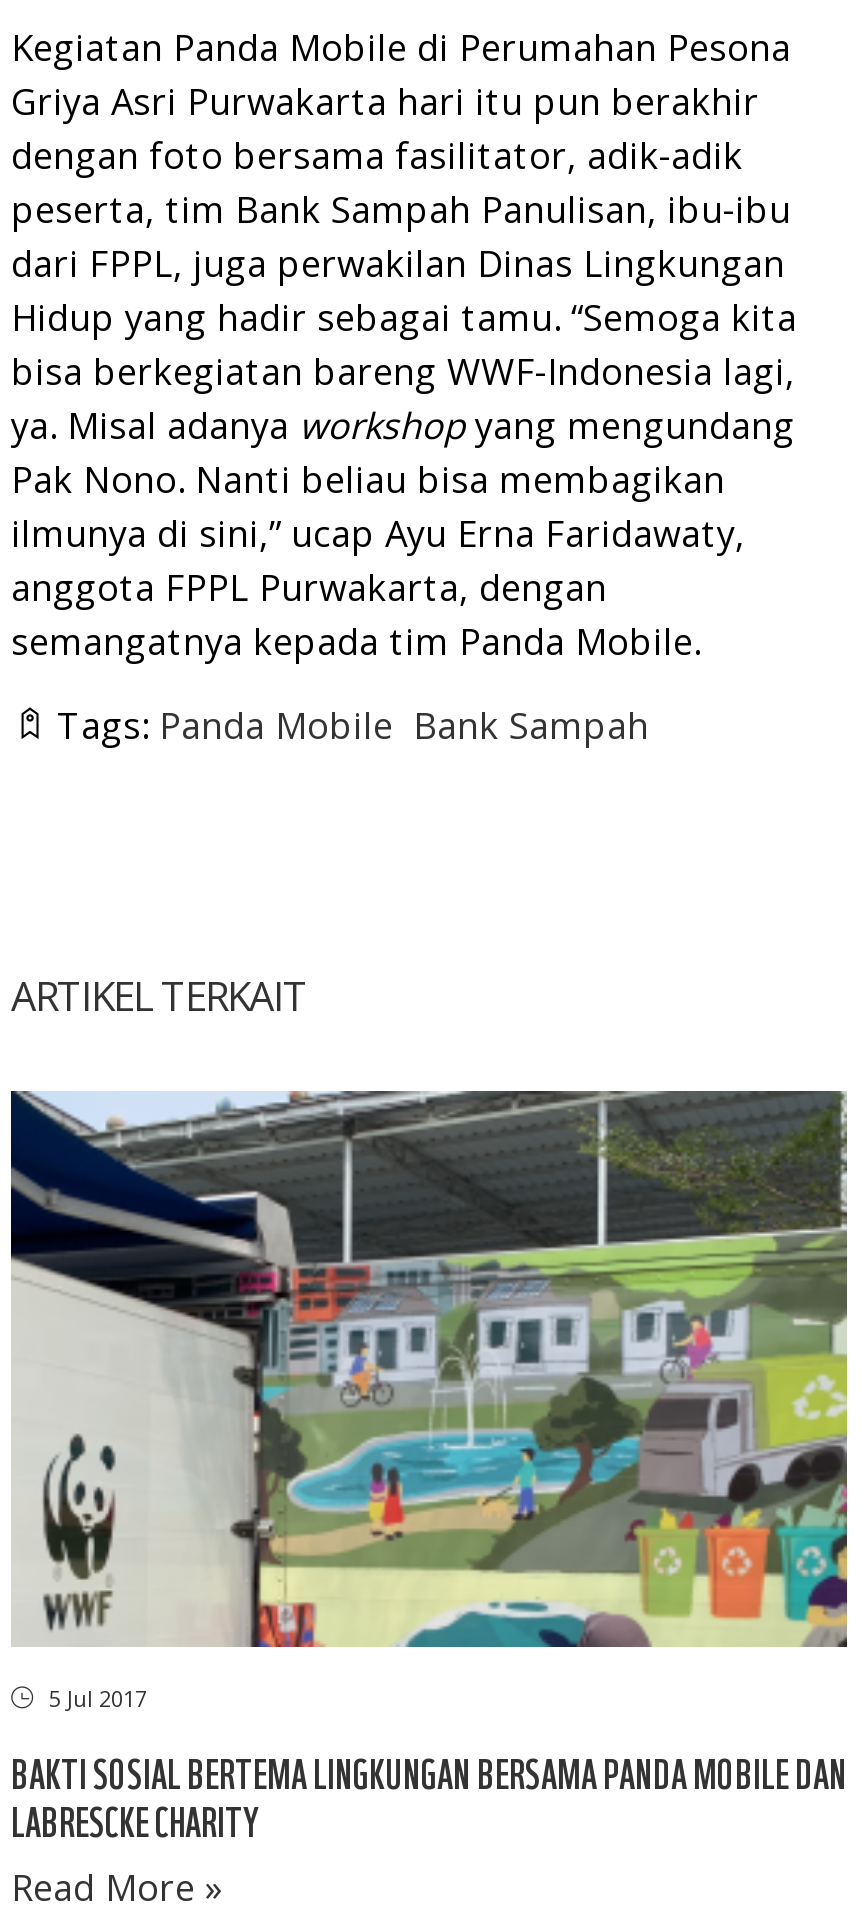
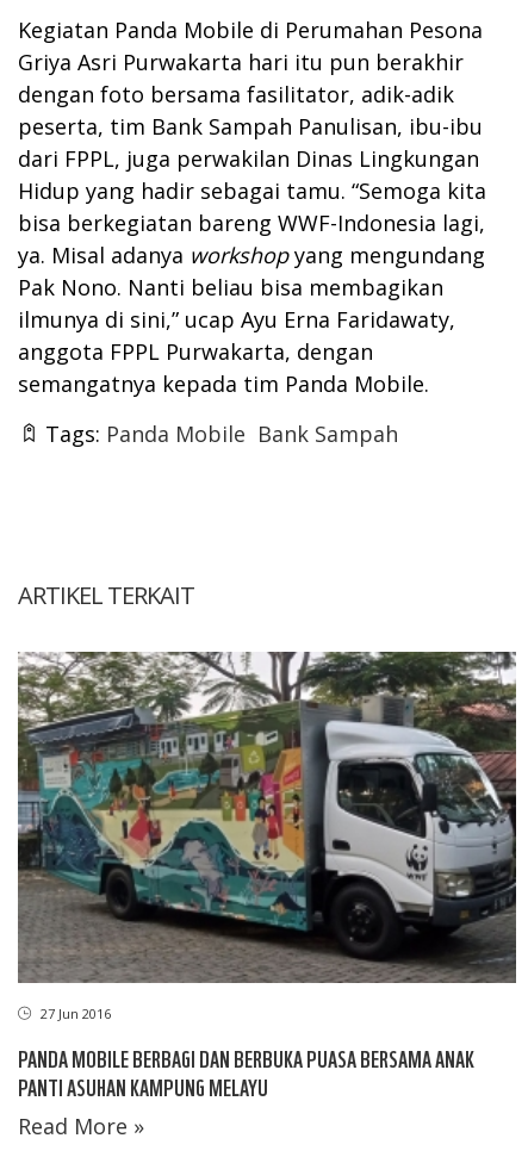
- [image]
- 5 Jul 2017
+ [image]
+ 27 Jun 2016

- BAKTI SOSIAL BERTEMA LINGKUNGAN BERSAMA PANDA MOBILE DAN
- LABRESCKE CHARITY
+ PANDA MOBILE BERBAGI DAN BERBUKA PUASA BERSAMA ANAK
+ PANTI ASUHAN KAMPUNG MELAYU
